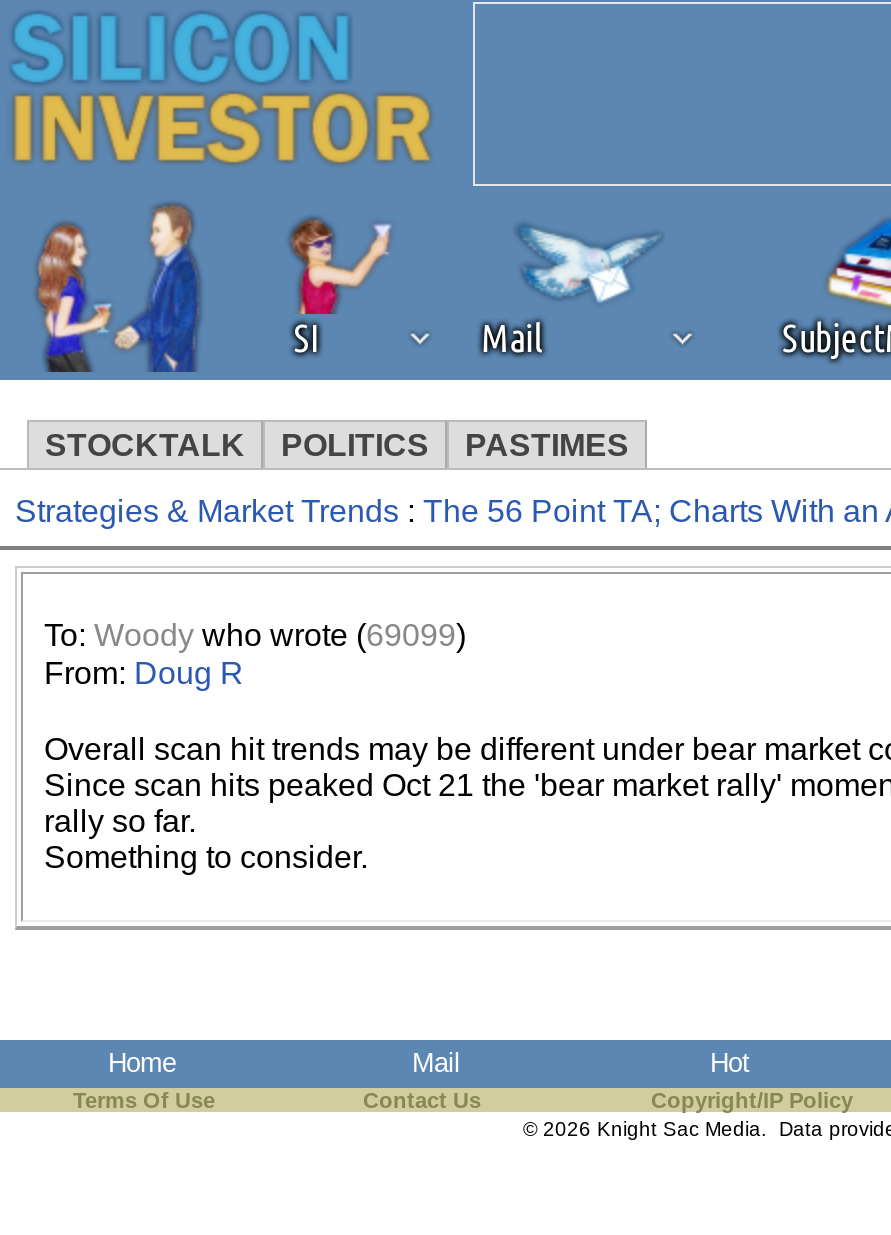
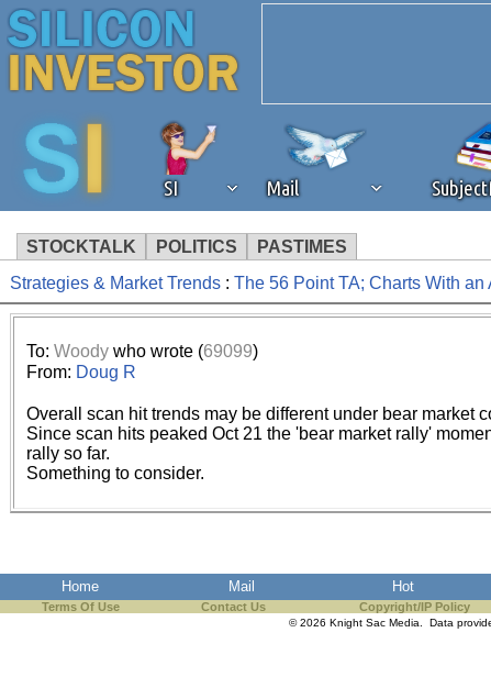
- [image]
+ [image]
